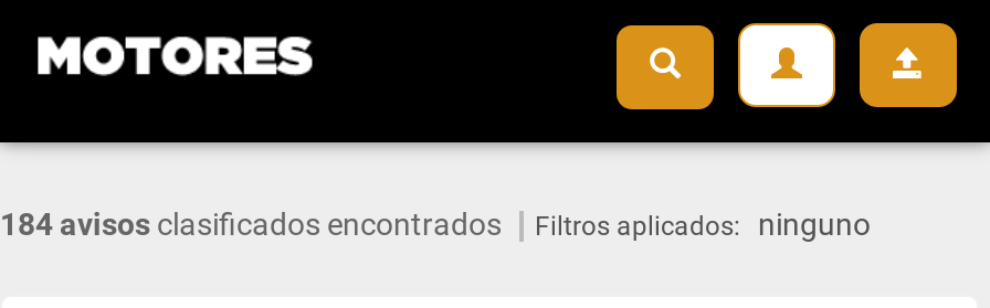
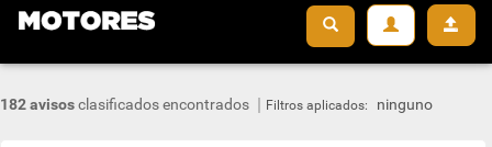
- 184 avisos clasificados encontrados
+ 182 avisos clasificados encontrados
